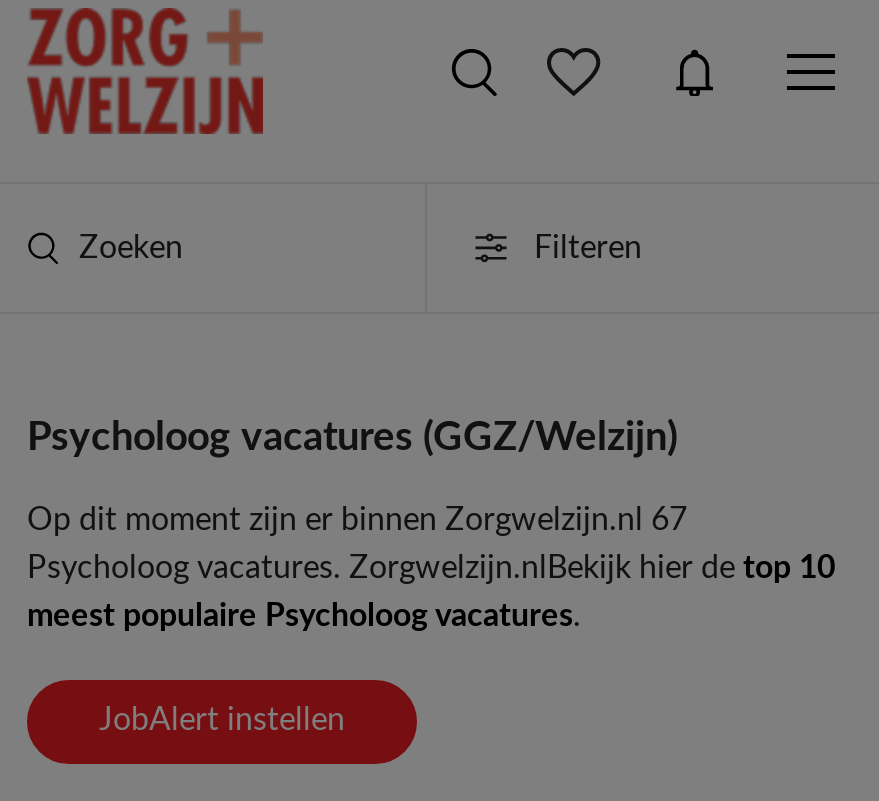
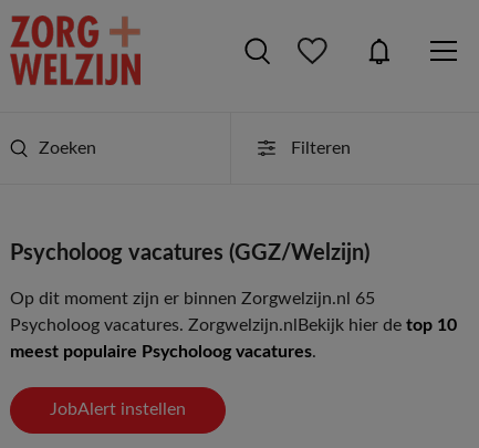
- Op dit moment zijn er binnen Zorgwelzijn.nl 67
+ Op dit moment zijn er binnen Zorgwelzijn.nl 65
